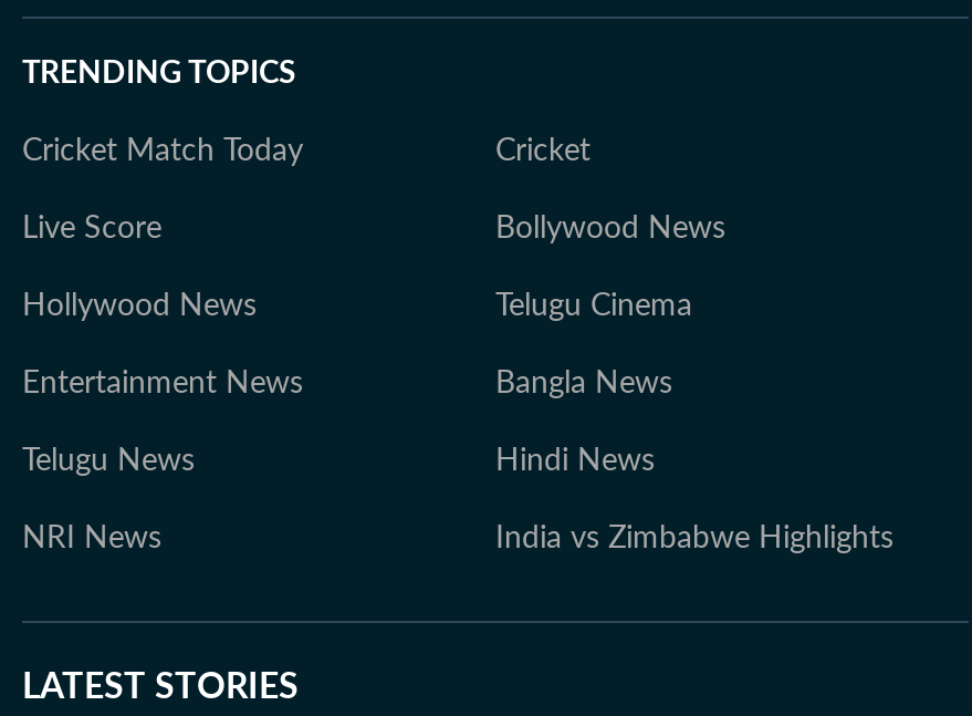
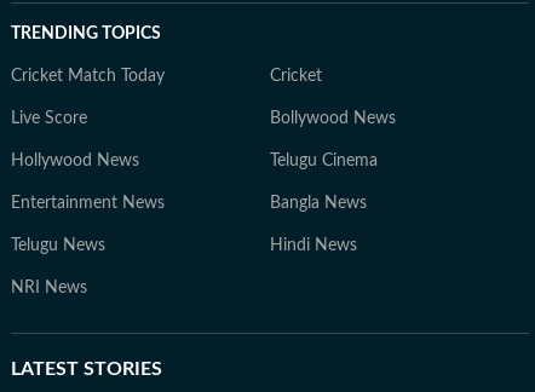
- India vs Zimbabwe Highlights
